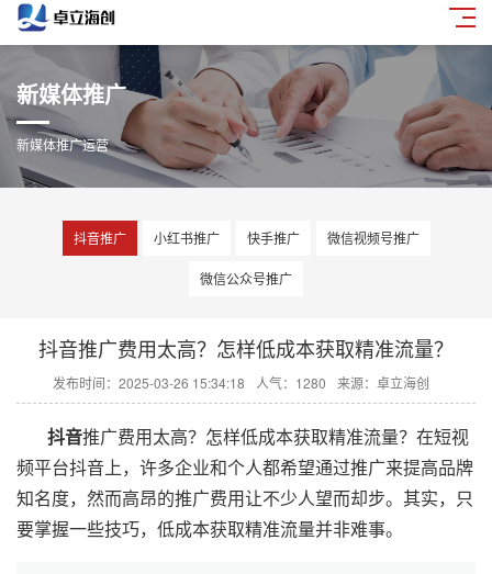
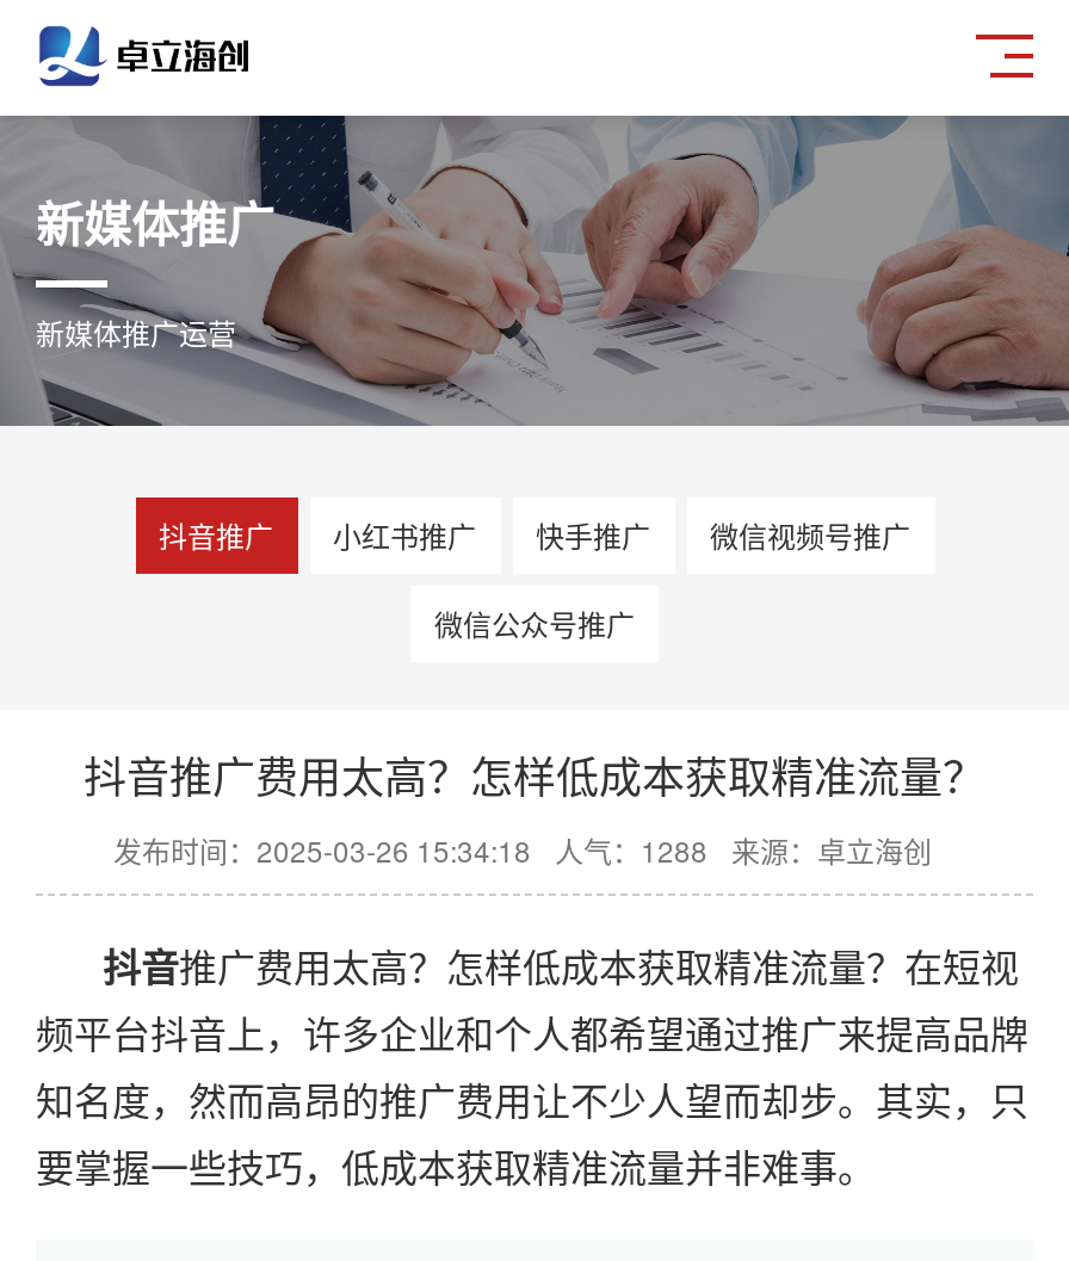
- 发布时间：2025-03-26 15:34:18 人气：1280 来源：卓立海创
+ 发布时间：2025-03-26 15:34:18 人气：1288 来源：卓立海创
